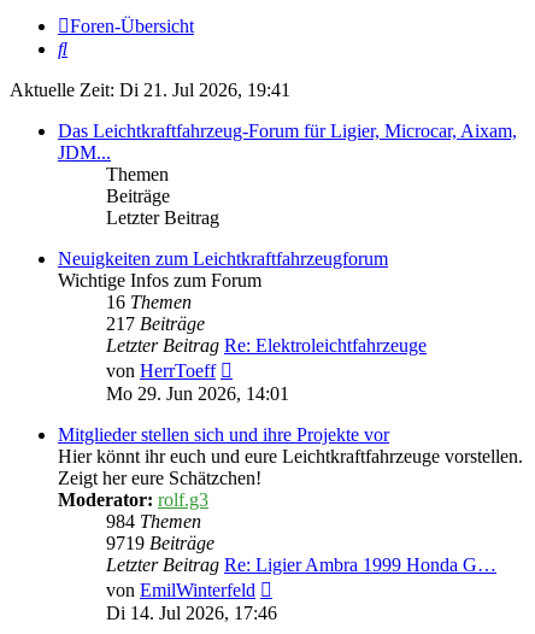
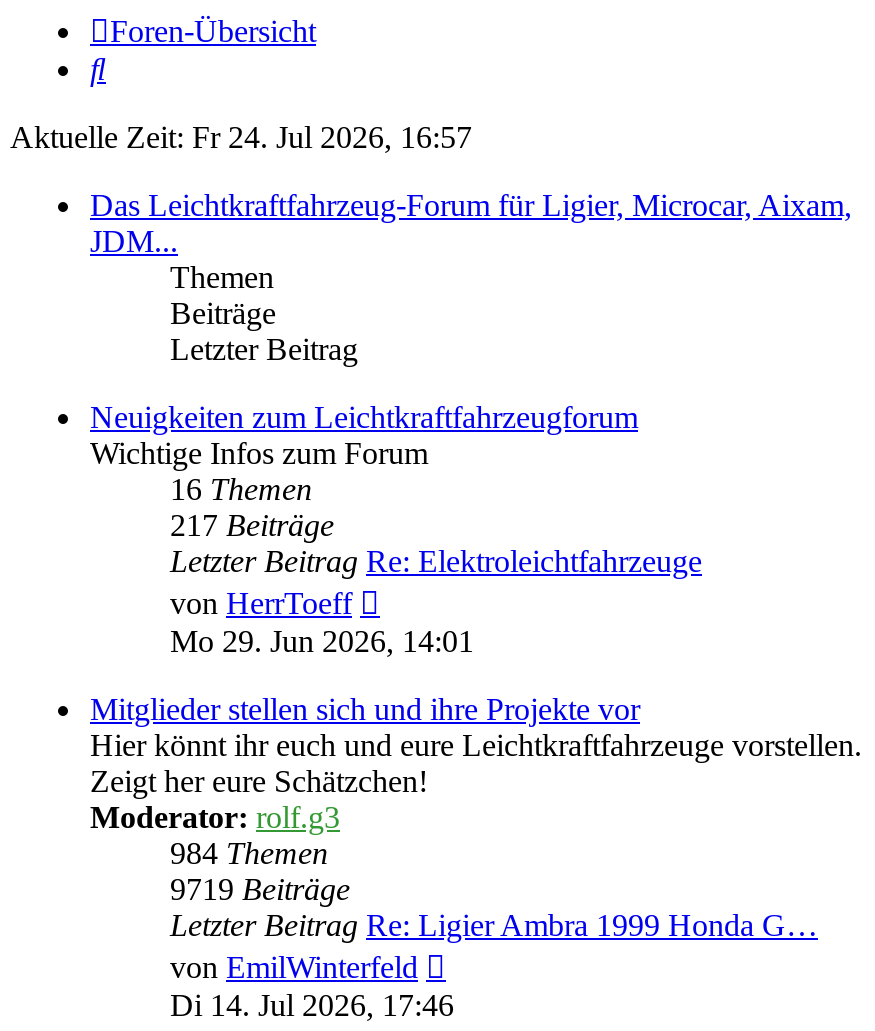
- Aktuelle Zeit: Di 21. Jul 2026, 19:41
+ Aktuelle Zeit: Fr 24. Jul 2026, 16:57
